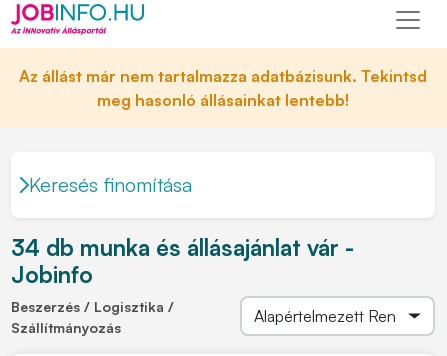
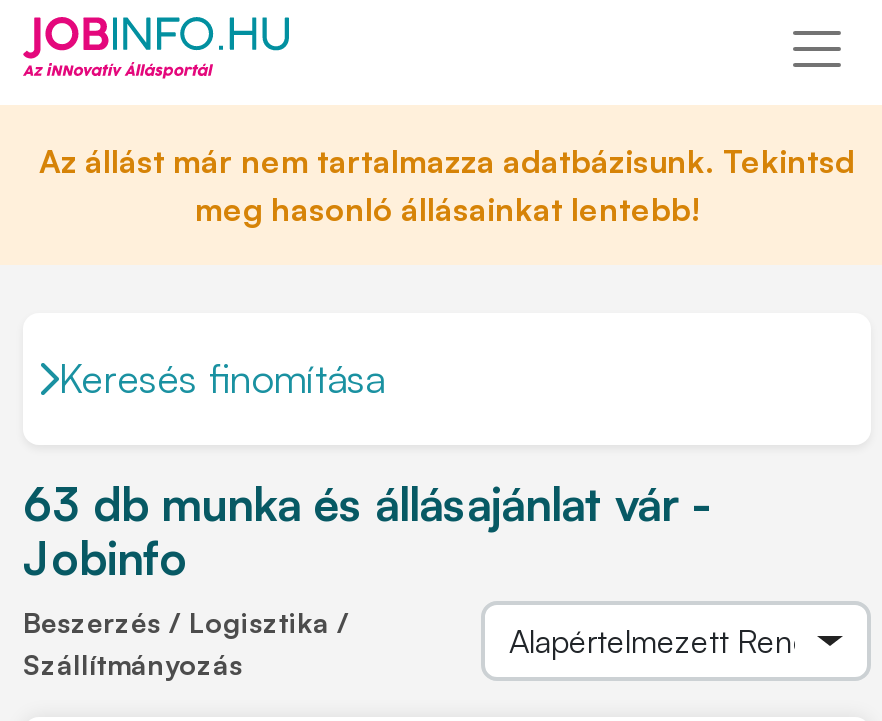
- 34 db munka és állásajánlat vár -
+ 63 db munka és állásajánlat vár -
